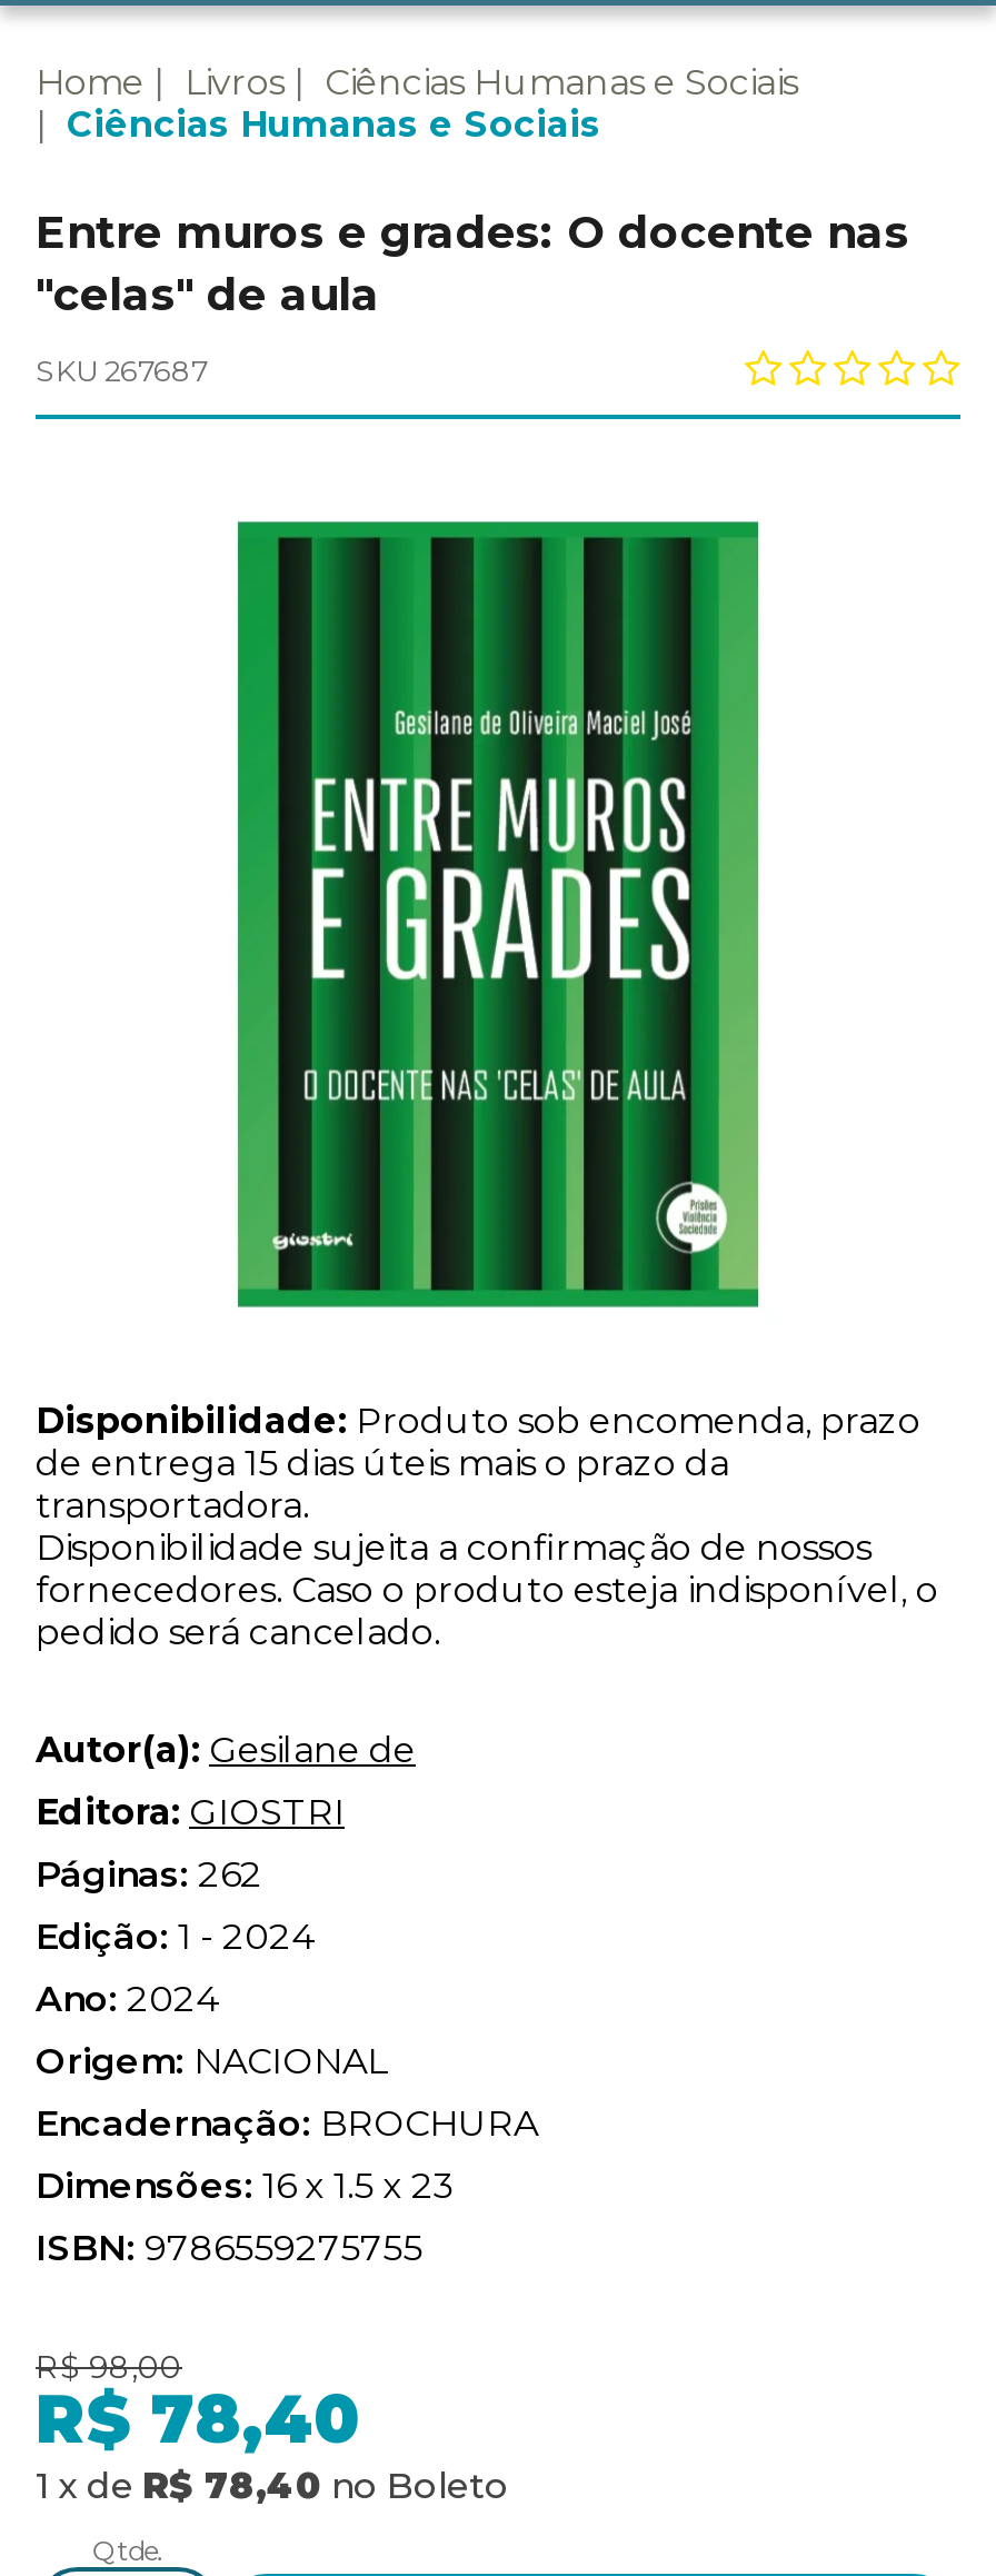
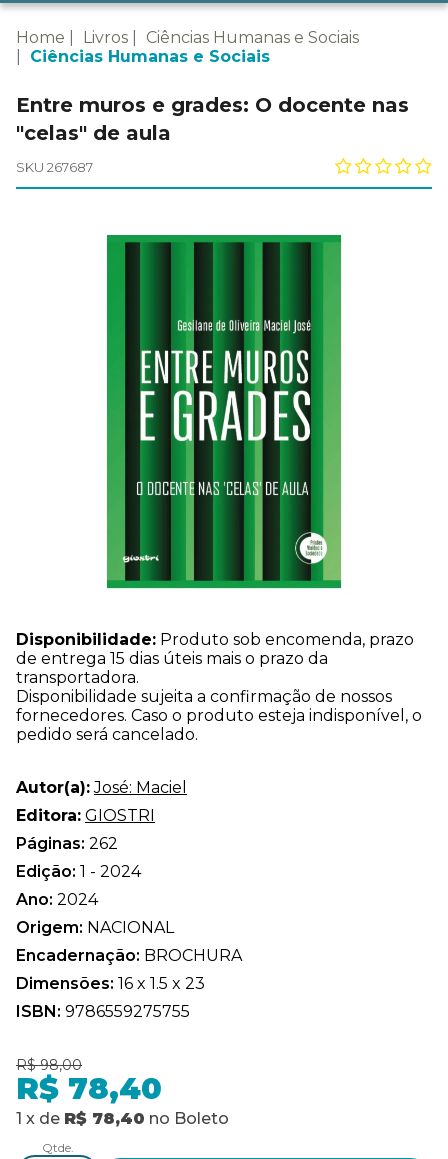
- Autor(a): Gesilane de
+ Autor(a): José: Maciel
